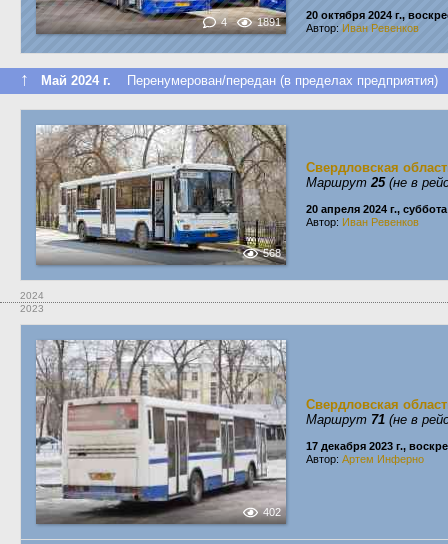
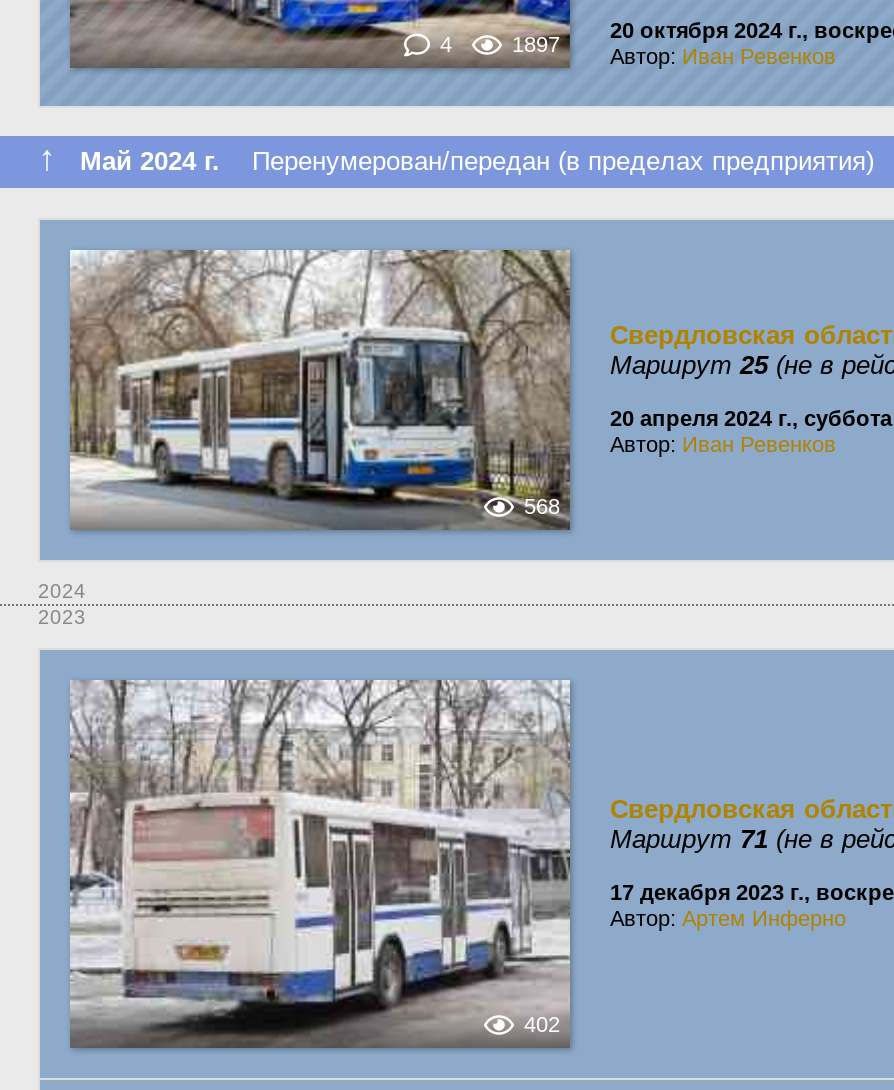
- 1891
+ 1897
